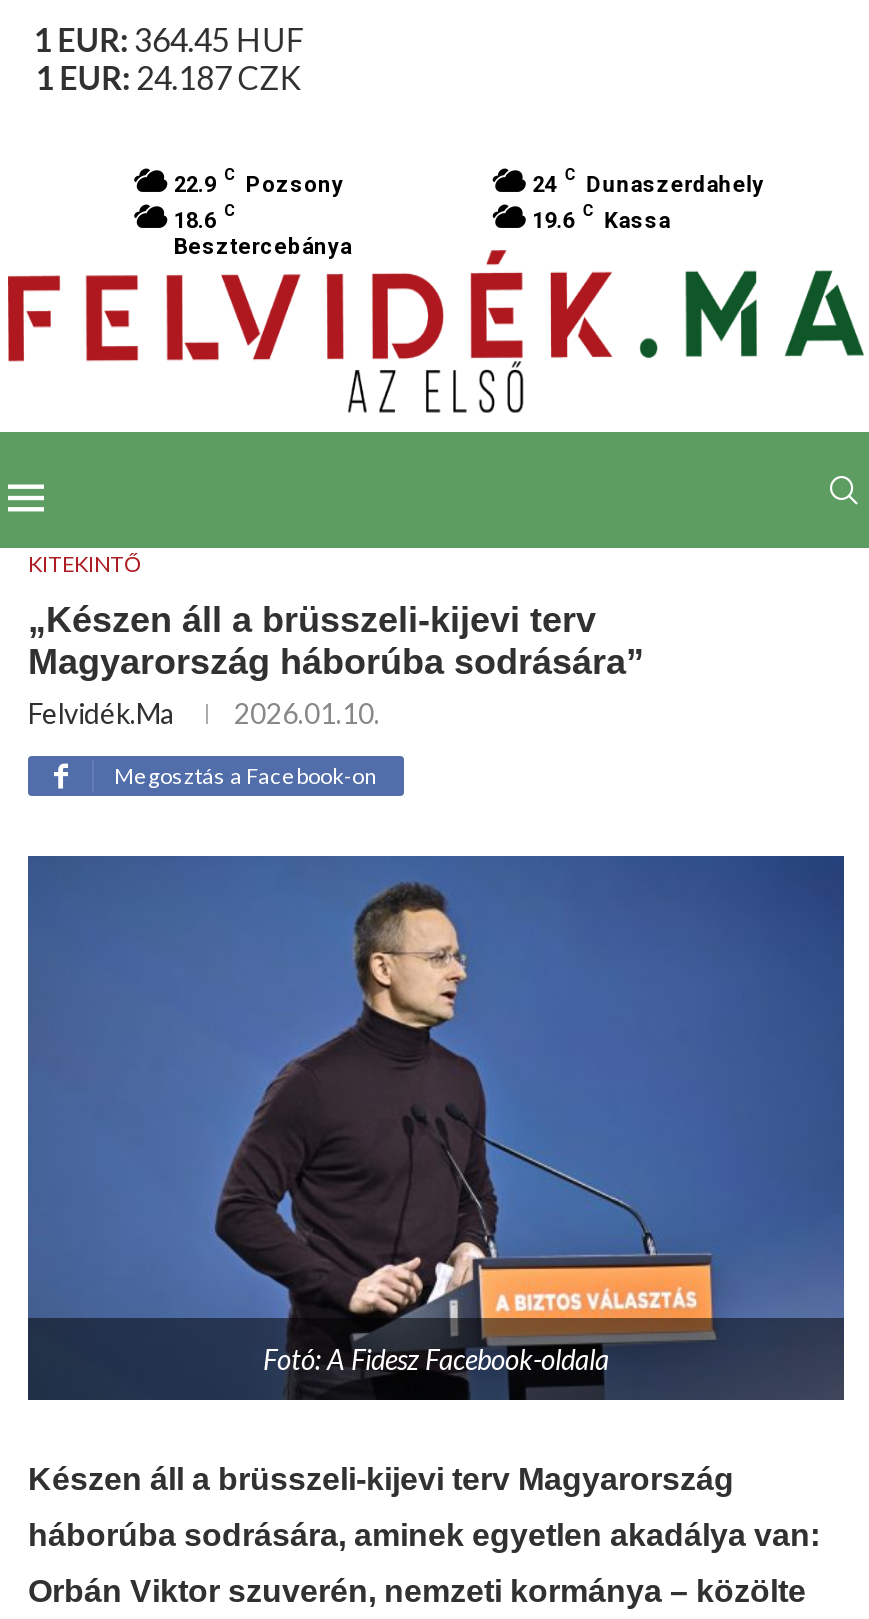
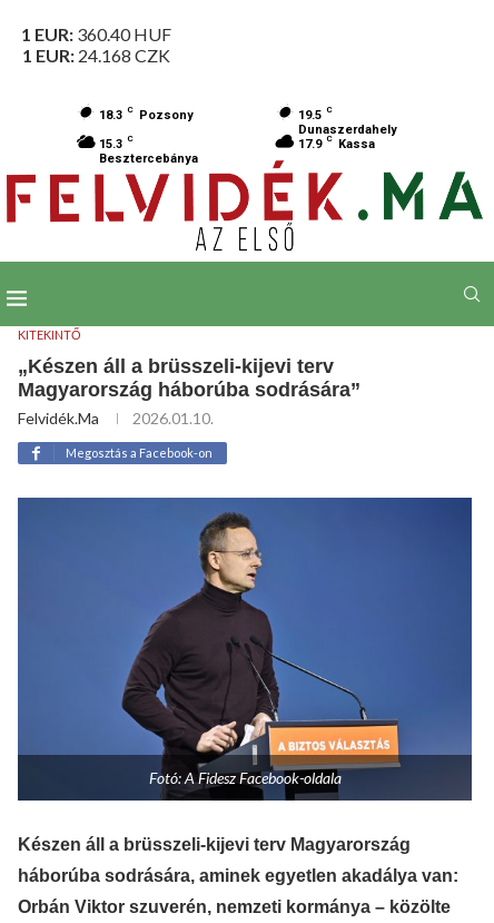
- 1 EUR: 364.45 HUF
- 1 EUR: 24.187 CZK
+ 1 EUR: 360.40 HUF
+ 1 EUR: 24.168 CZK

- 22.9 C Pozsony
- 24 C Dunaszerdahely
- 18.6 C
+ 18.3 C Pozsony
+ 19.5 C
+ Dunaszerdahely
+ 15.3 C

- 19.6 C Kassa
+ 17.9 C Kassa
